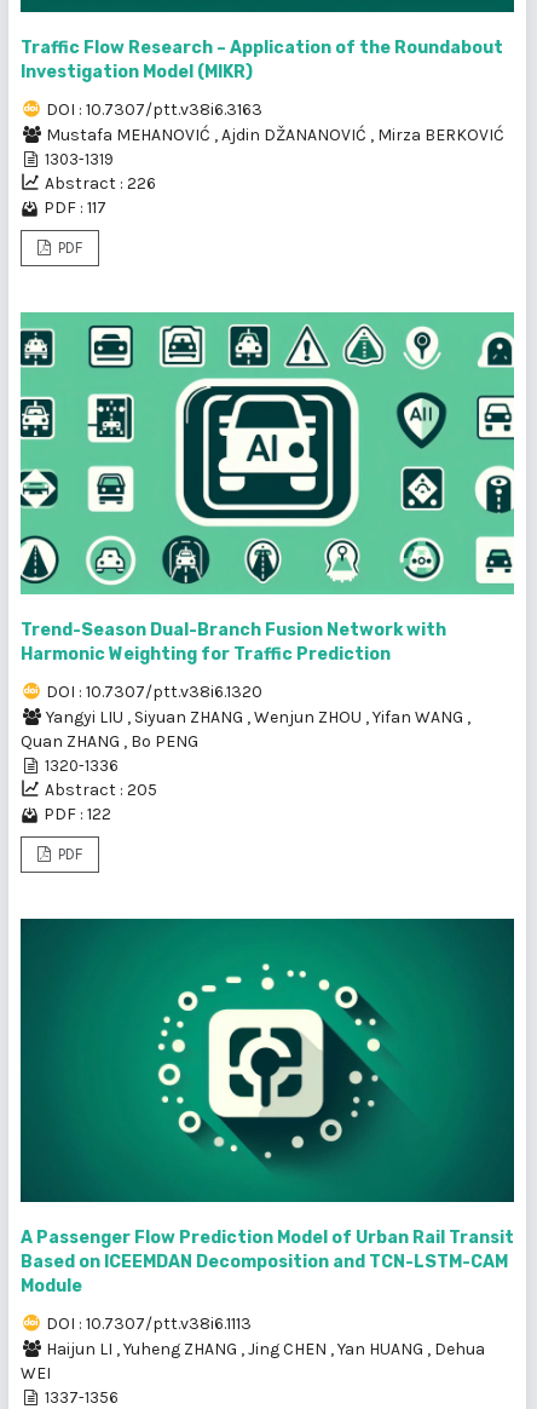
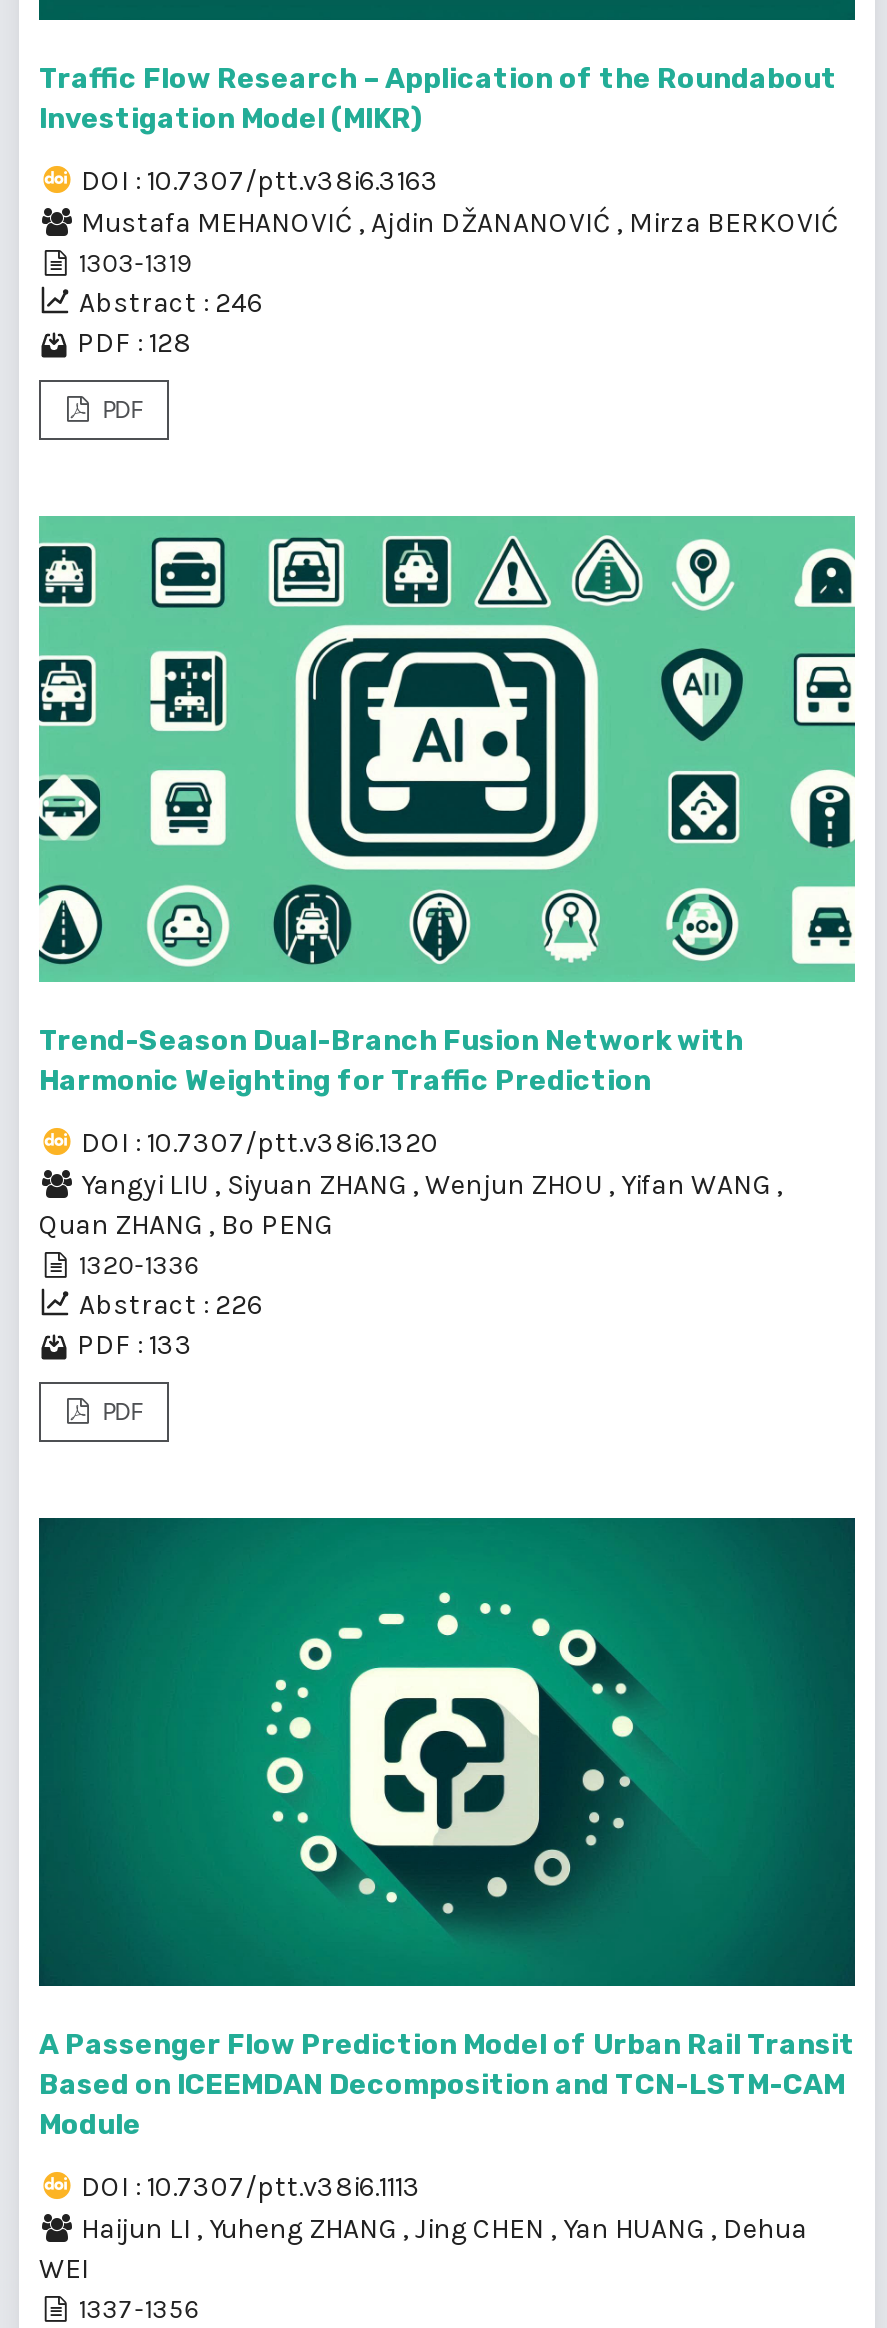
- Abstract : 226
+ Abstract : 246

- PDF : 117
+ PDF : 128

- Abstract : 205
+ Abstract : 226

- PDF : 122
+ PDF : 133
